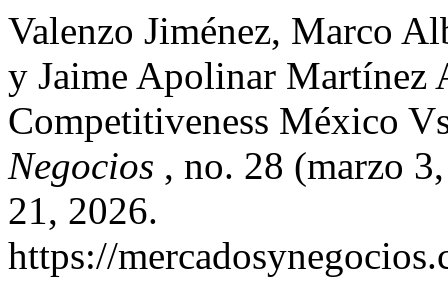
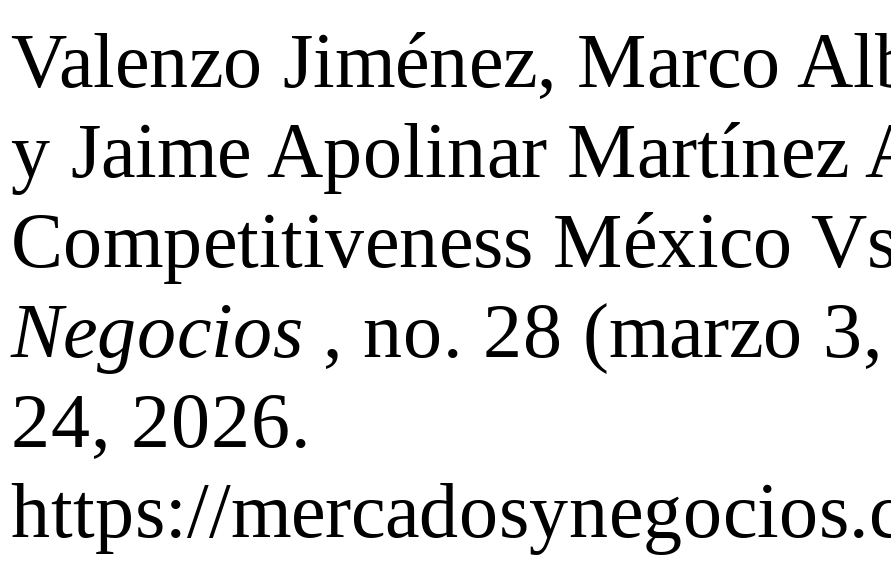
- 21, 2026.
+ 24, 2026.
